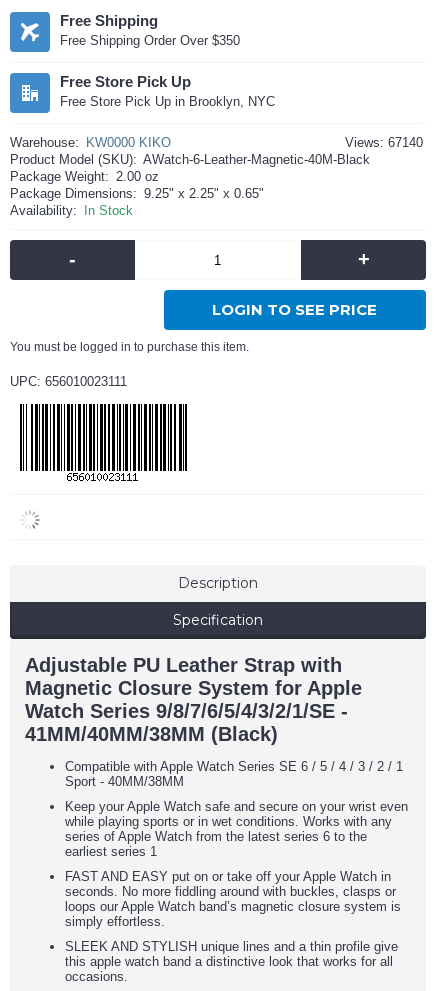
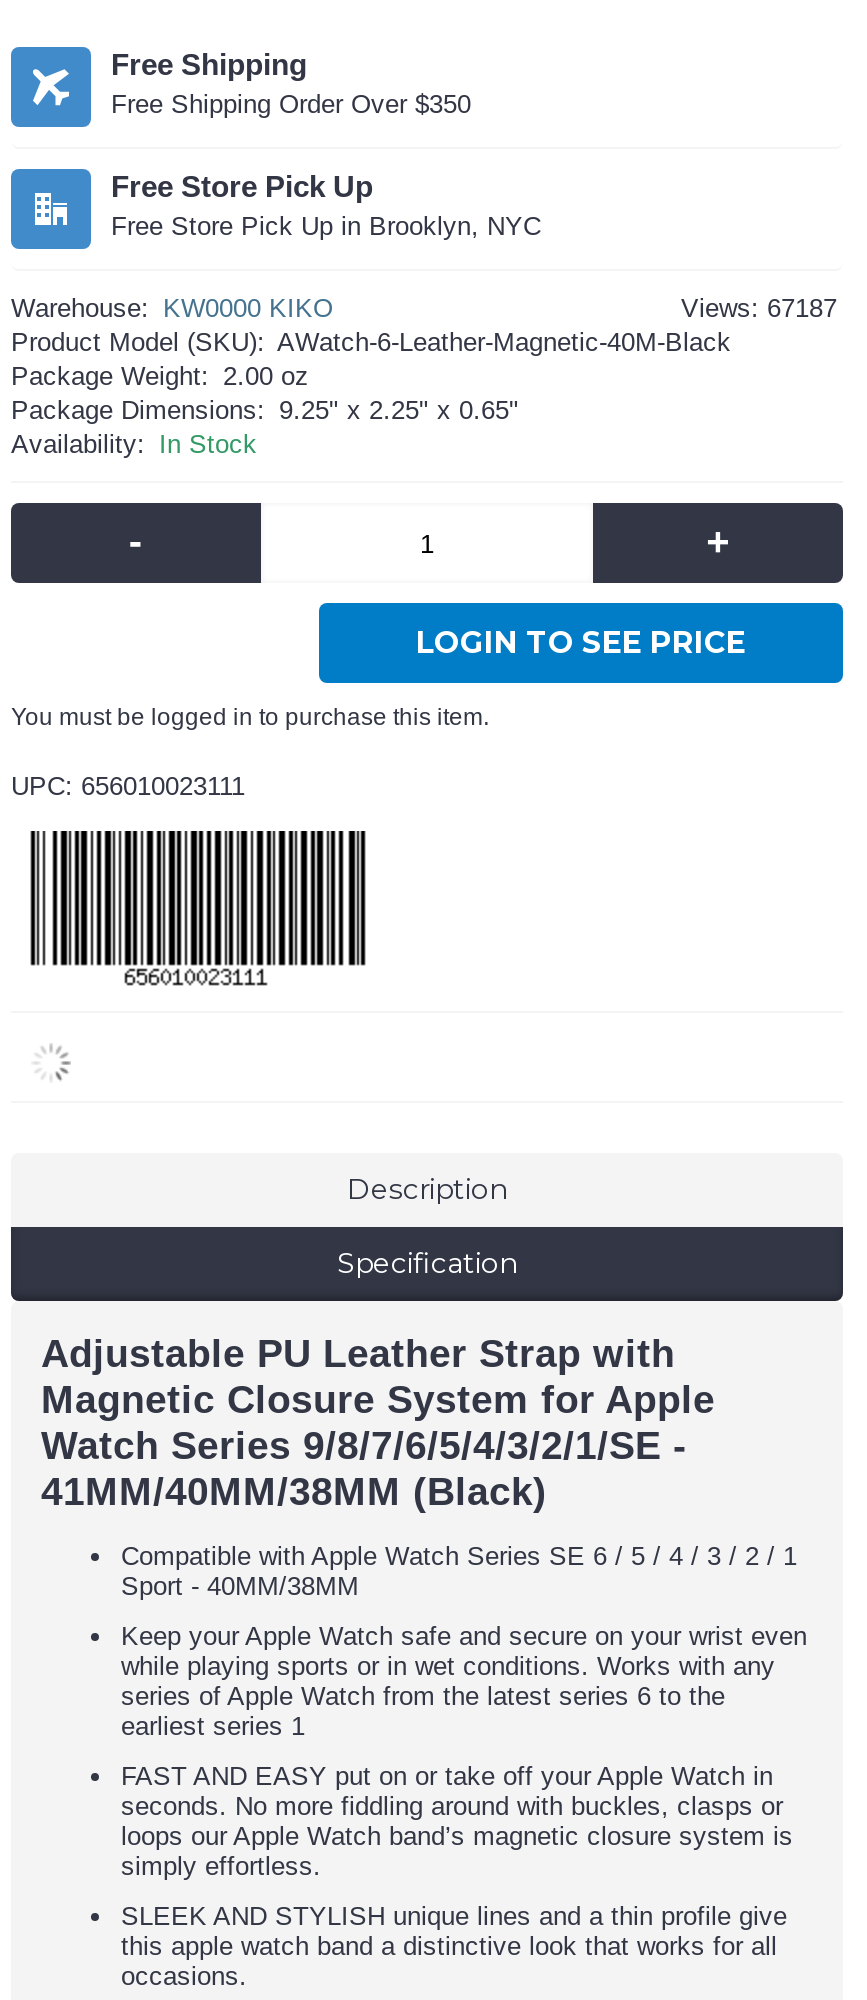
- Views: 67140
+ Views: 67187
